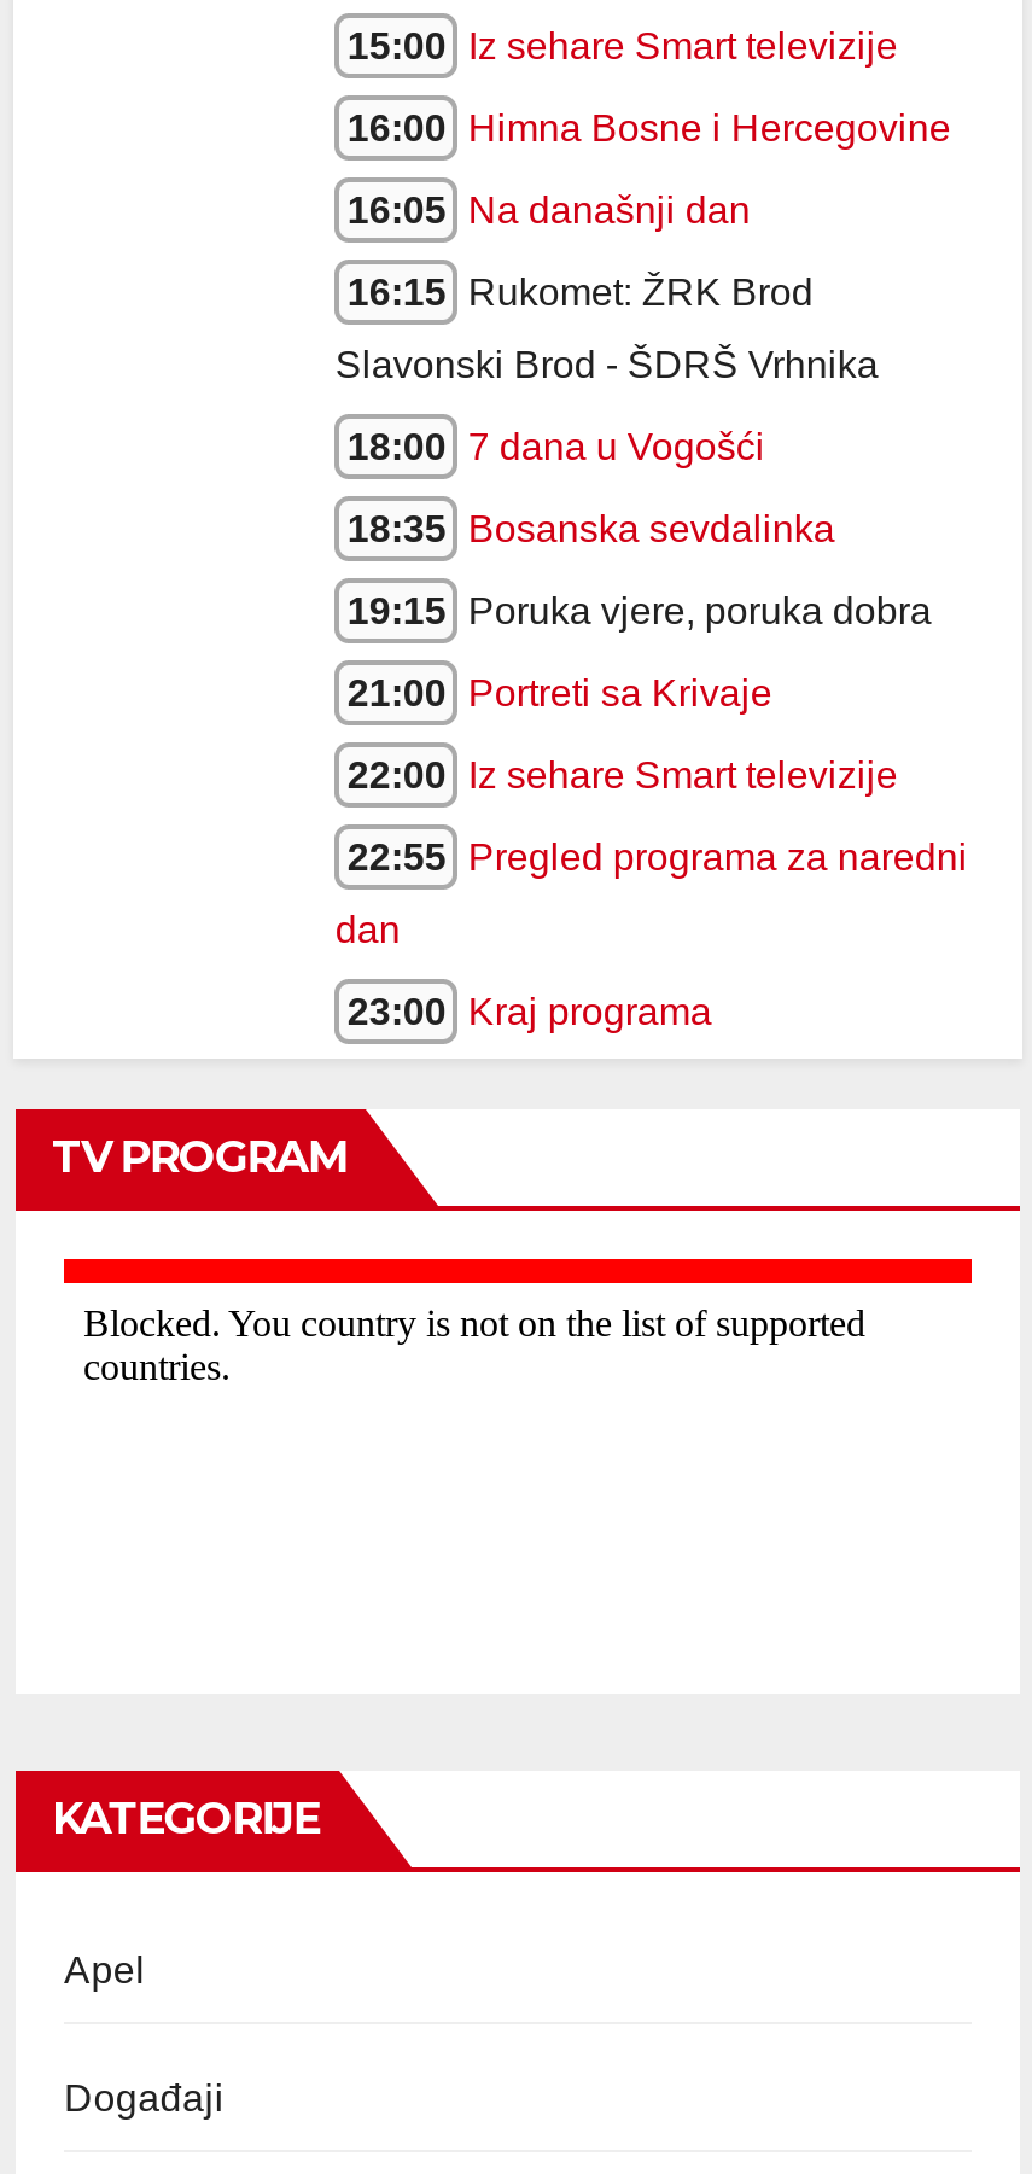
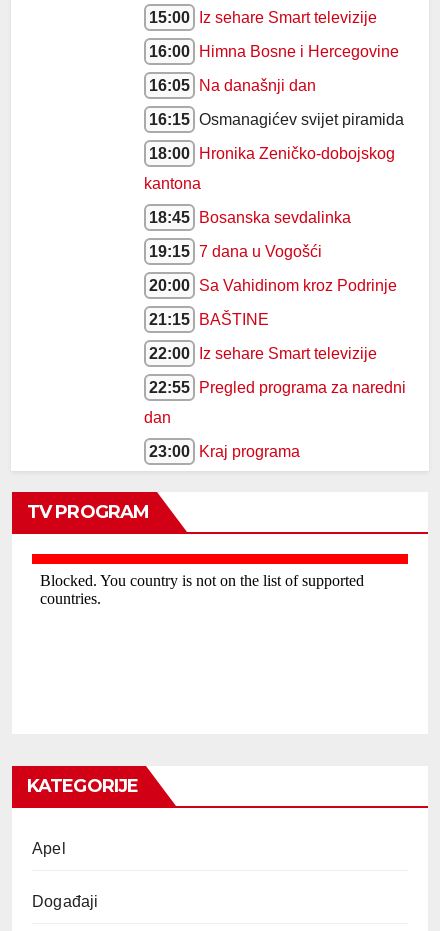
- 16:15 Rukomet: ŽRK Brod
- Slavonski Brod - ŠDRŠ Vrhnika
- 18:00 7 dana u Vogošći
- 18:35 Bosanska sevdalinka
- 19:15 Poruka vjere, poruka dobra
- 21:00 Portreti sa Krivaje
+ 16:15 Osmanagićev svijet piramida
+ 18:00 Hronika Zeničko-dobojskog
+ kantona
+ 18:45 Bosanska sevdalinka
+ 19:15 7 dana u Vogošći
+ 20:00 Sa Vahidinom kroz Podrinje
+ 21:15 BAŠTINE
